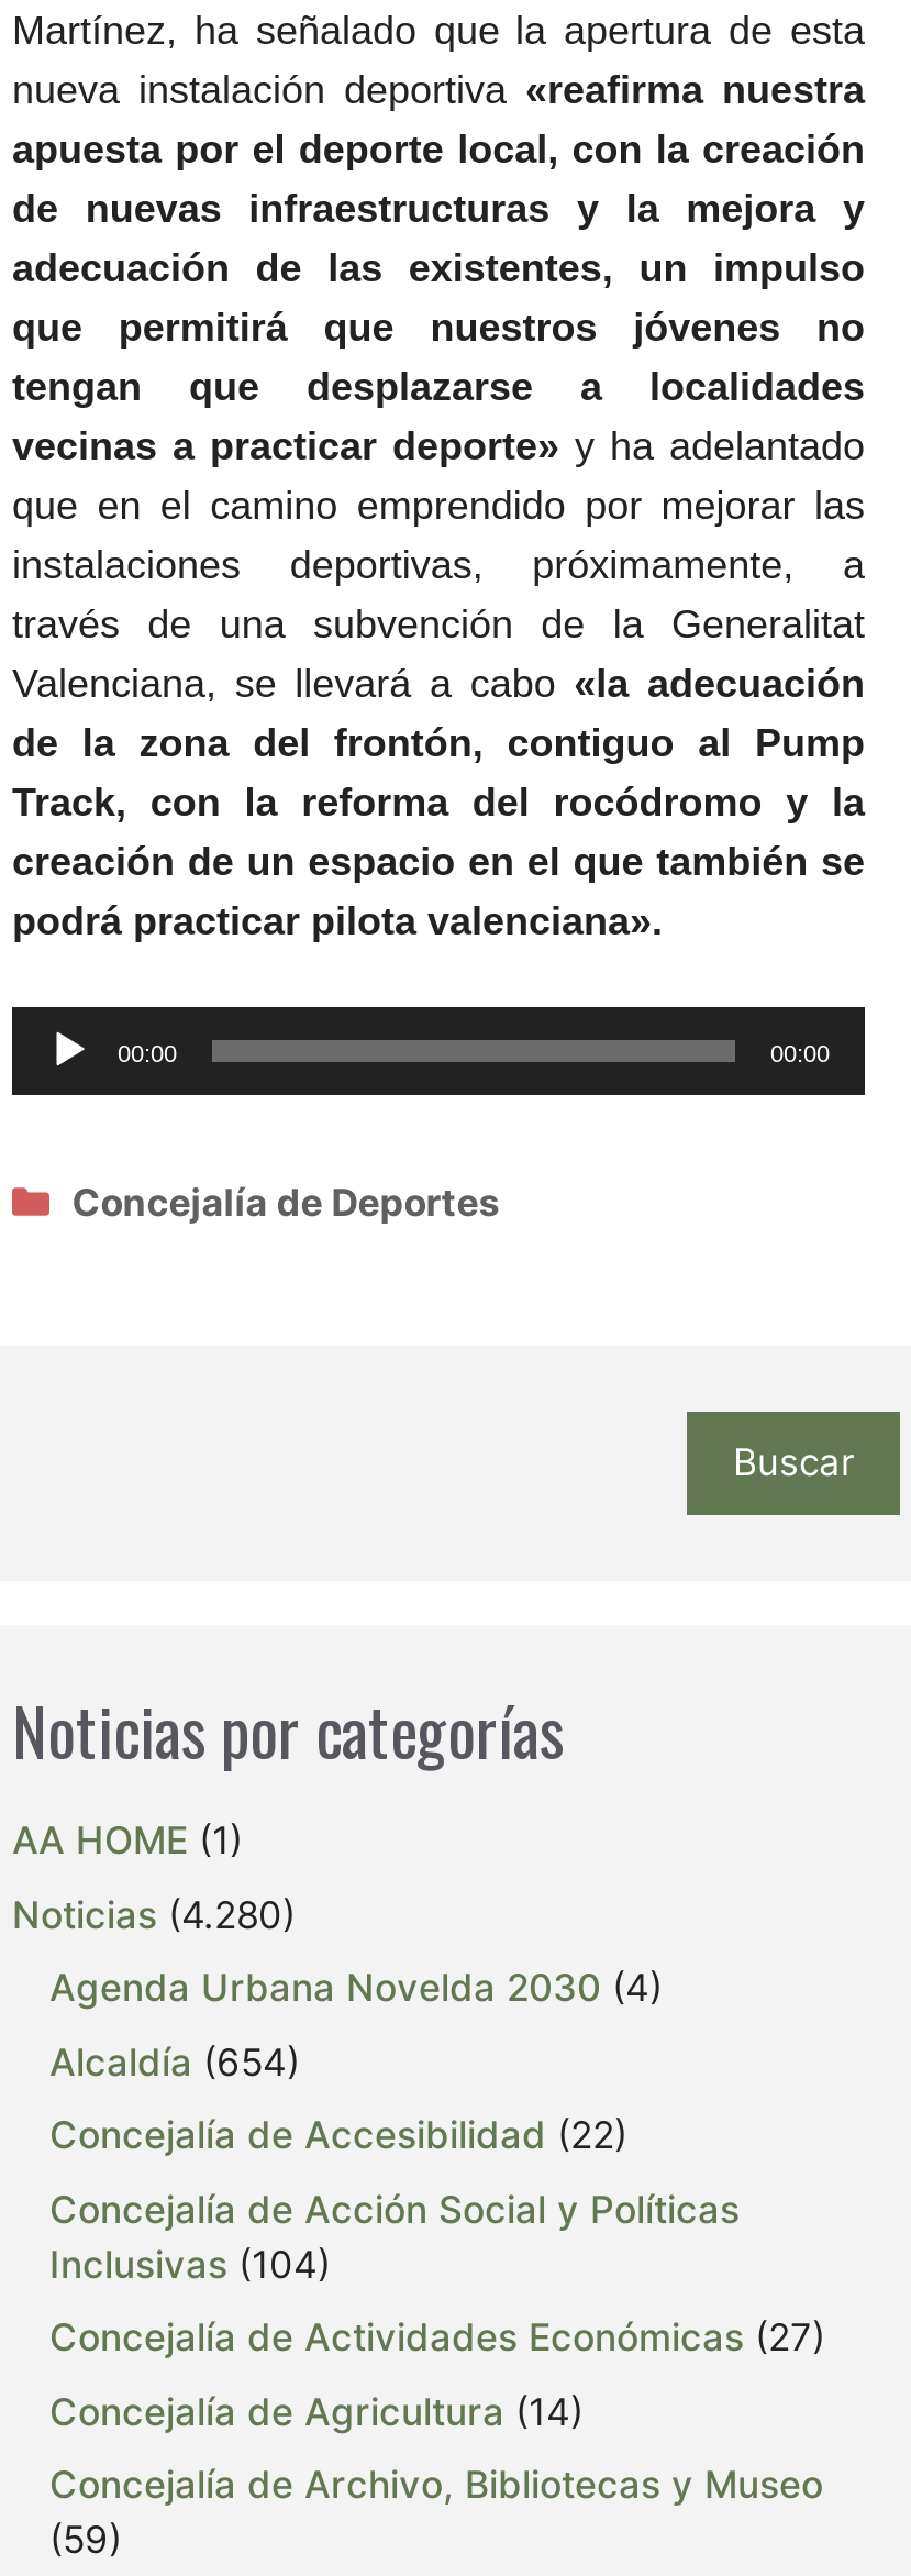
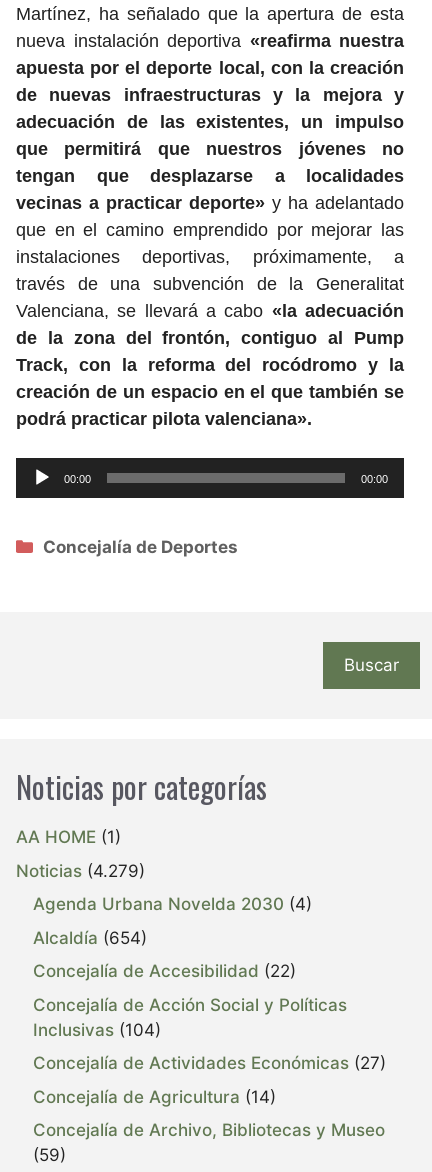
- Noticias (4.280)
+ Noticias (4.279)
